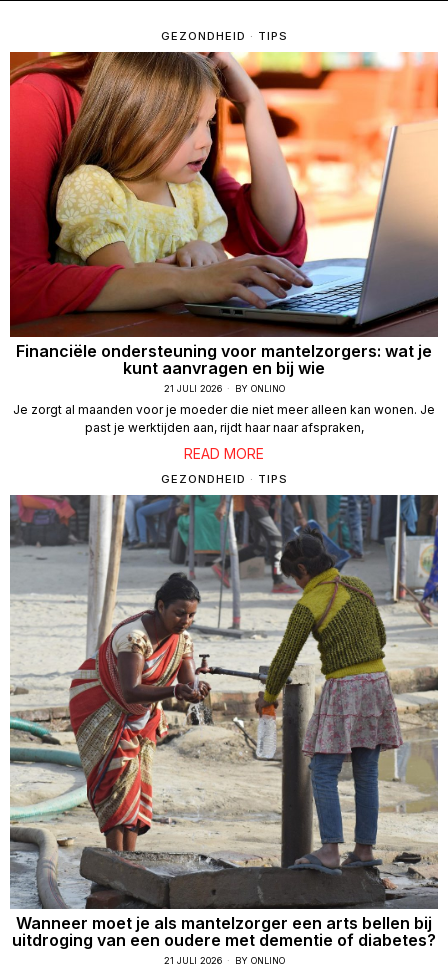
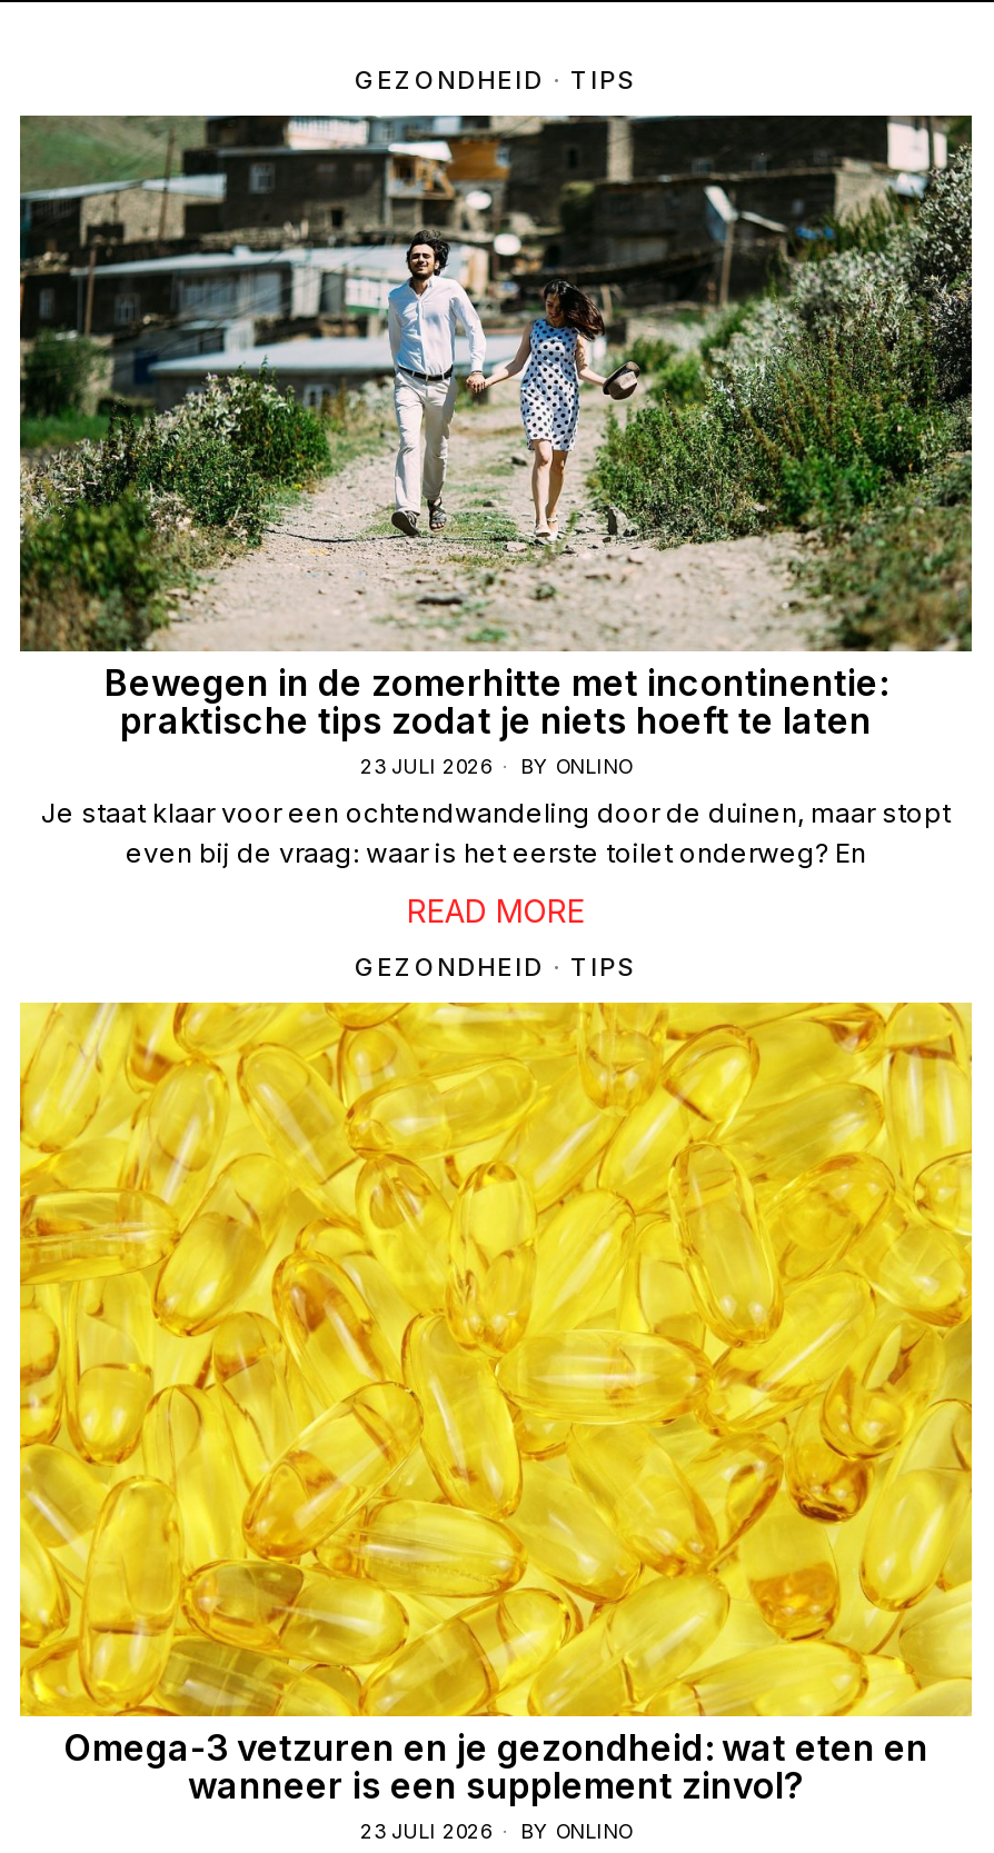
- [image]
- Financiële ondersteuning voor mantelzorgers: wat je
- kunt aanvragen en bij wie
- 21 JULI 2026
+ [image]
+ Bewegen in de zomerhitte met incontinentie:
+ praktische tips zodat je niets hoeft te laten
+ 23 JULI 2026

- Je zorgt al maanden voor je moeder die niet meer alleen kan wonen. Je
- past je werktijden aan, rijdt haar naar afspraken,
+ Je staat klaar voor een ochtendwandeling door de duinen, maar stopt
+ even bij de vraag: waar is het eerste toilet onderweg? En

- [image]
- Wanneer moet je als mantelzorger een arts bellen bij
- uitdroging van een oudere met dementie of diabetes?
- 21 JULI 2026
+ [image]
+ Omega-3 vetzuren en je gezondheid: wat eten en
+ wanneer is een supplement zinvol?
+ 23 JULI 2026
